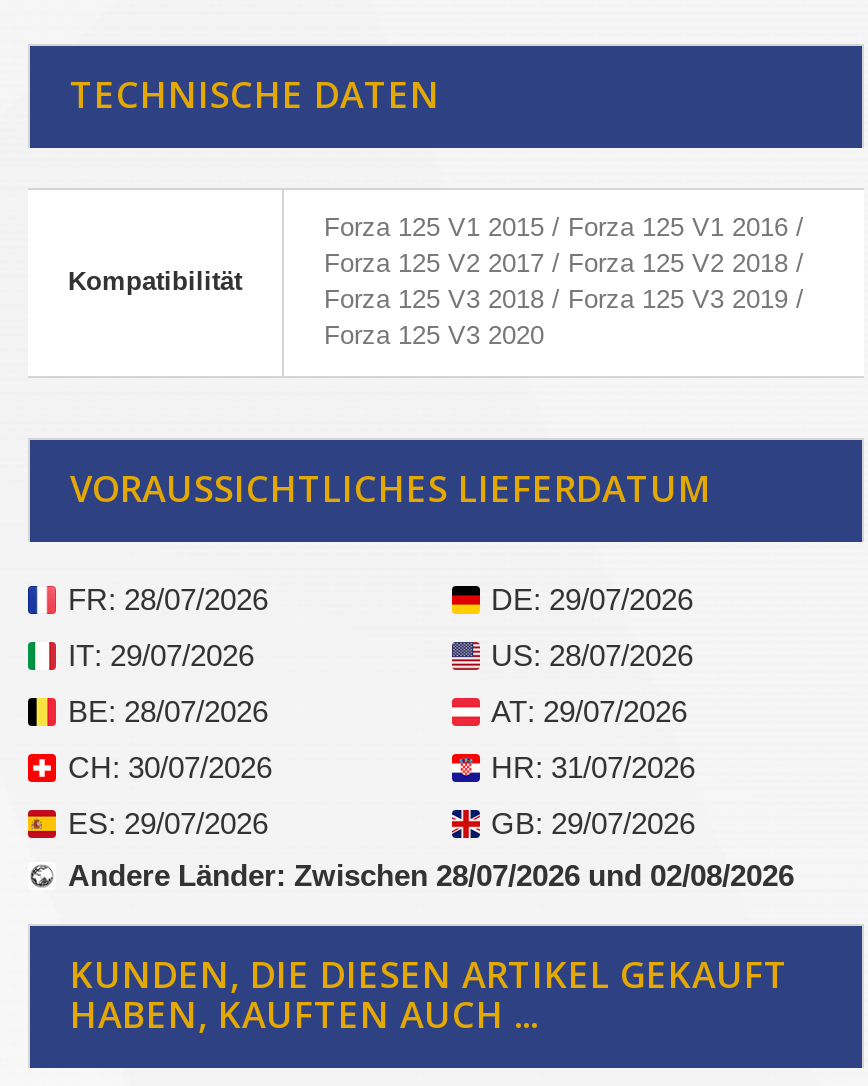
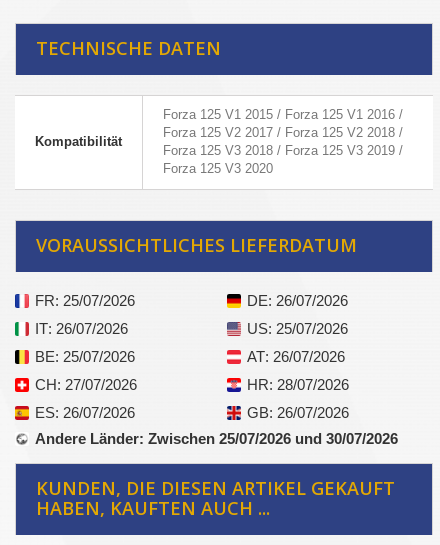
- FR: 28/07/2026
+ FR: 25/07/2026

- DE: 29/07/2026
+ DE: 26/07/2026

- IT: 29/07/2026
+ IT: 26/07/2026

- US: 28/07/2026
+ US: 25/07/2026

- BE: 28/07/2026
+ BE: 25/07/2026

- AT: 29/07/2026
+ AT: 26/07/2026

- CH: 30/07/2026
+ CH: 27/07/2026

- HR: 31/07/2026
+ HR: 28/07/2026

- ES: 29/07/2026
+ ES: 26/07/2026

- GB: 29/07/2026
+ GB: 26/07/2026

- Andere Länder: Zwischen 28/07/2026 und 02/08/2026
+ Andere Länder: Zwischen 25/07/2026 und 30/07/2026
